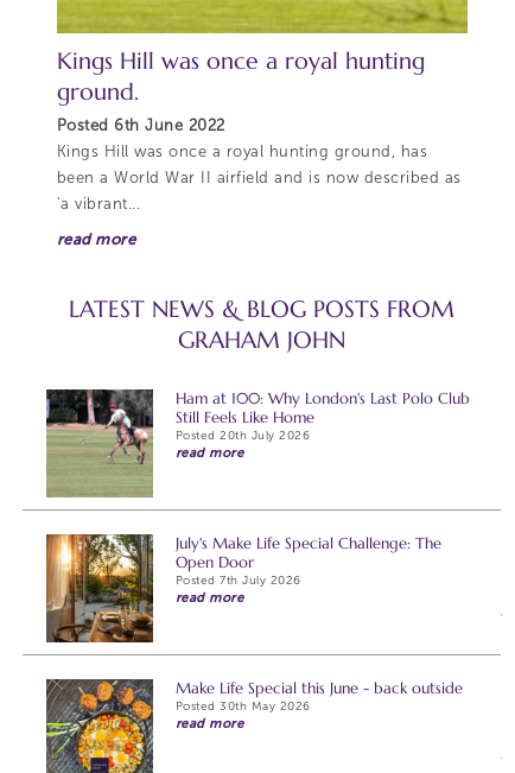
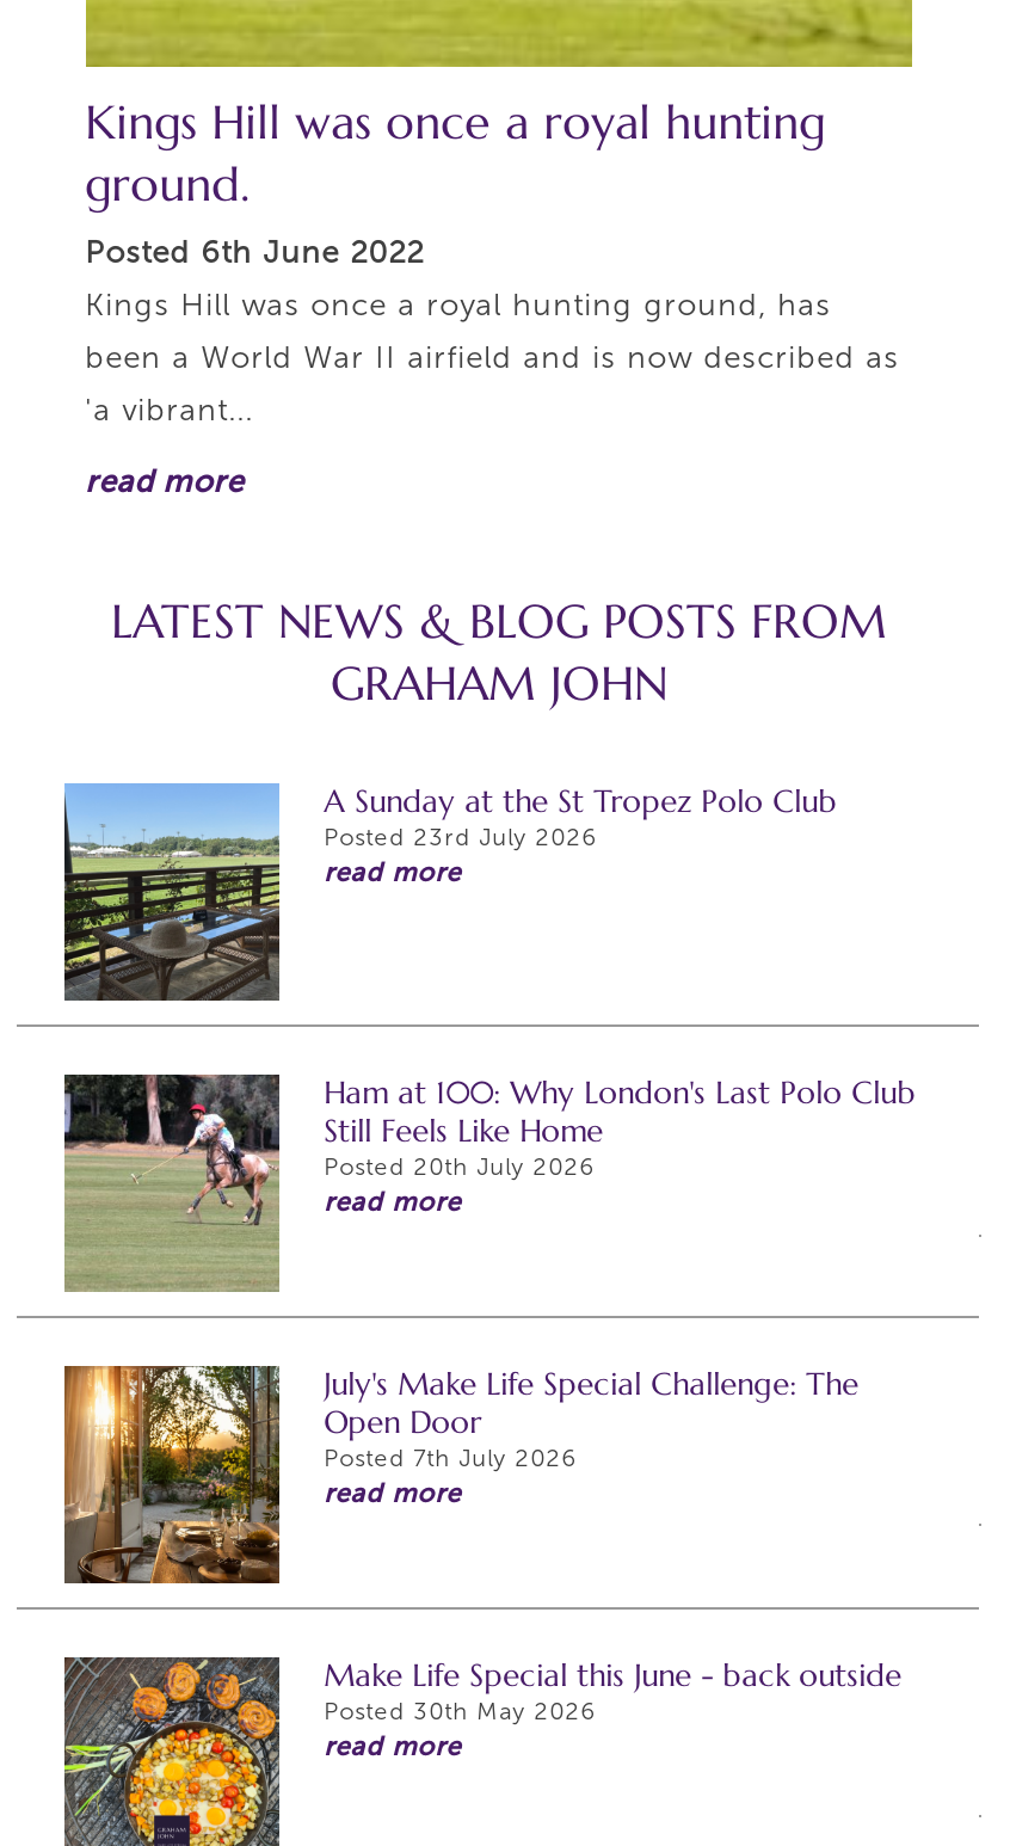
+ [image]
+ A Sunday at the St Tropez Polo Club
+ Posted 23rd July 2026
+ read more
